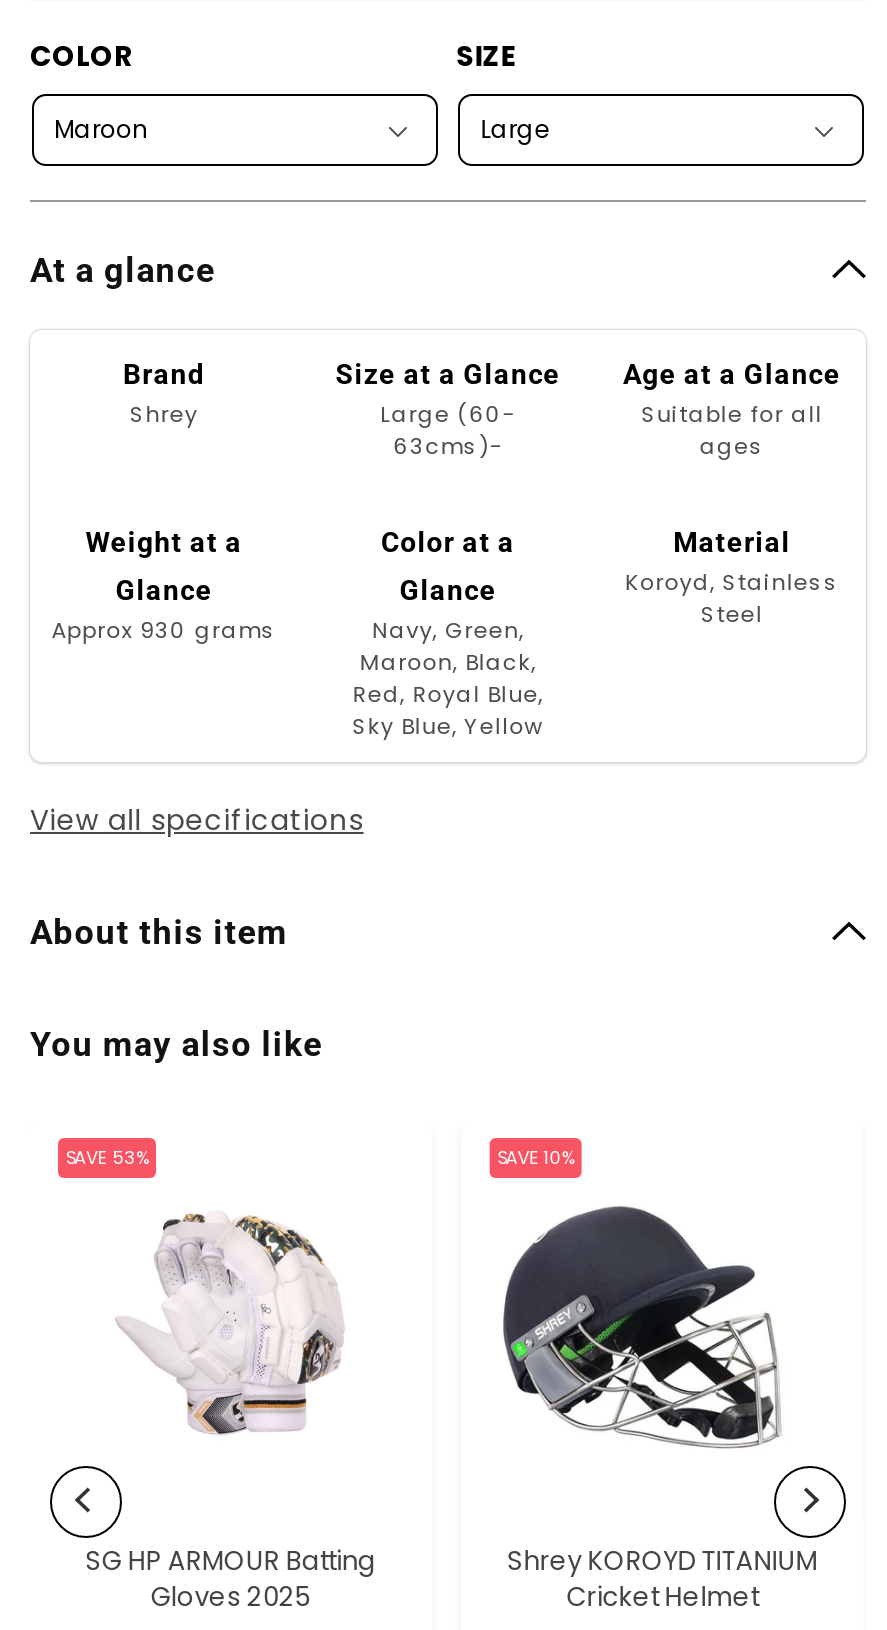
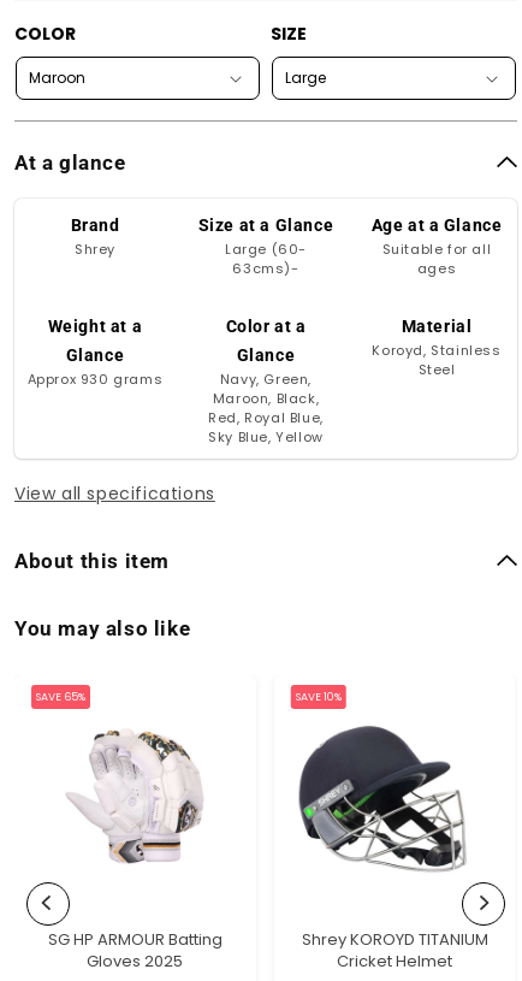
- SAVE 53%
+ SAVE 65%
